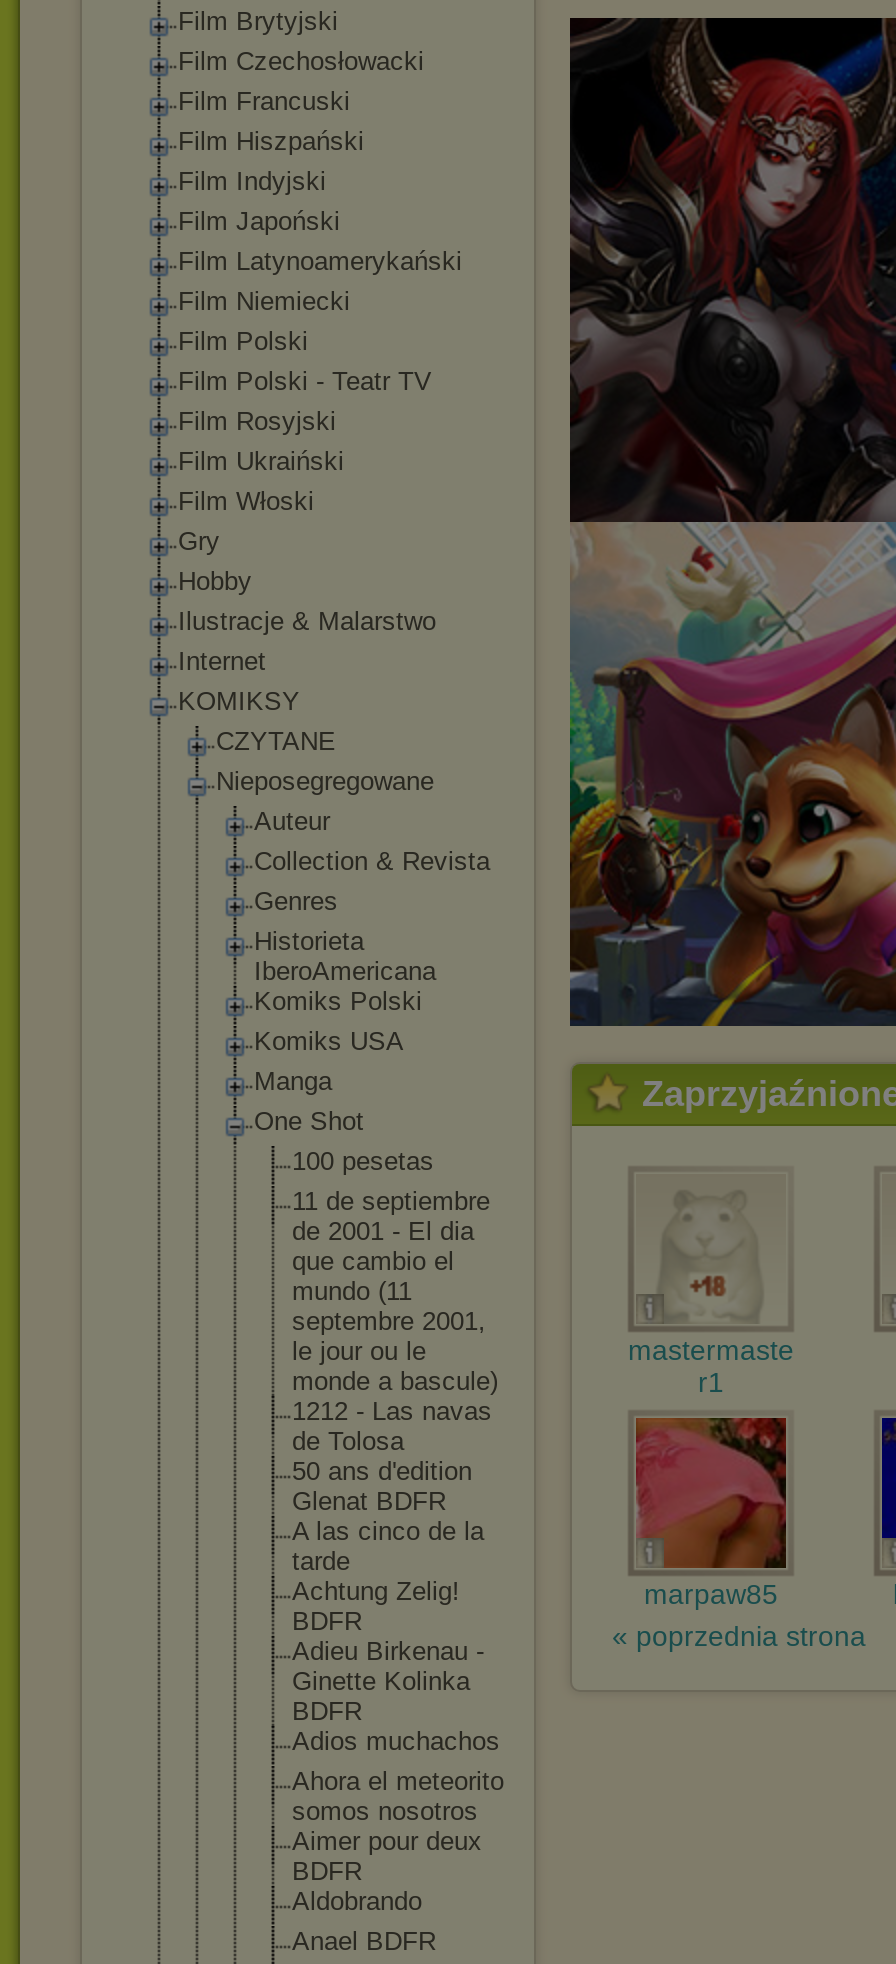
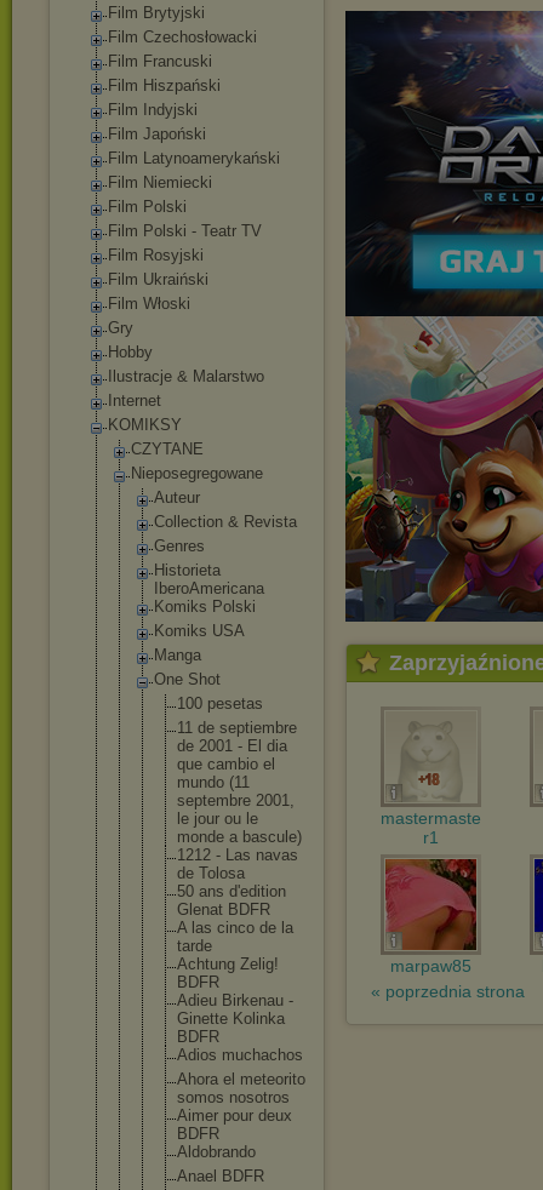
- [image]
+ [image]
